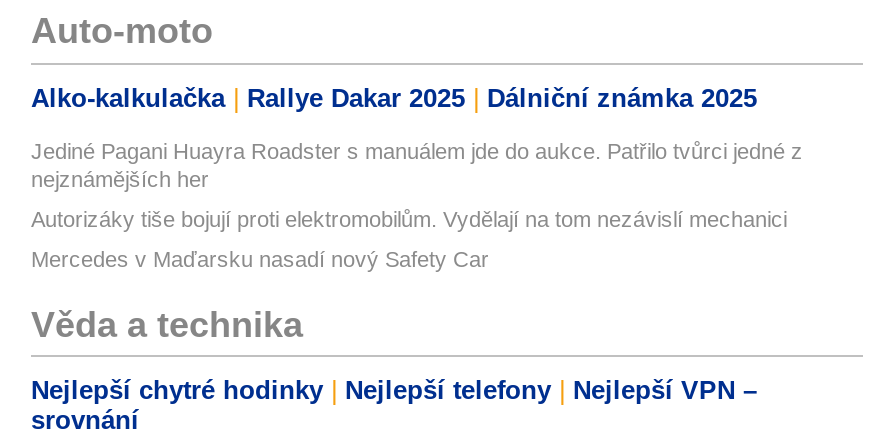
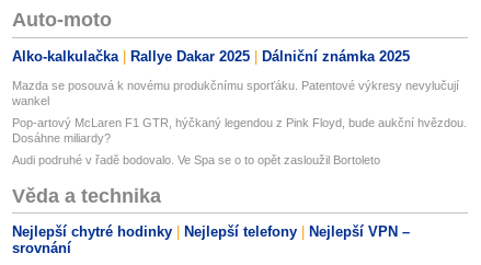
- Jediné Pagani Huayra Roadster s manuálem jde do aukce. Patřilo tvůrci jedné z
- nejznámějších her
+ Mazda se posouvá k novému produkčnímu sporťáku. Patentové výkresy nevylučují
+ wankel

- Autorizáky tiše bojují proti elektromobilům. Vydělají na tom nezávislí mechanici
+ Pop-artový McLaren F1 GTR, hýčkaný legendou z Pink Floyd, bude aukční hvězdou.
+ Dosáhne miliardy?

- Mercedes v Maďarsku nasadí nový Safety Car
+ Audi podruhé v řadě bodovalo. Ve Spa se o to opět zasloužil Bortoleto
